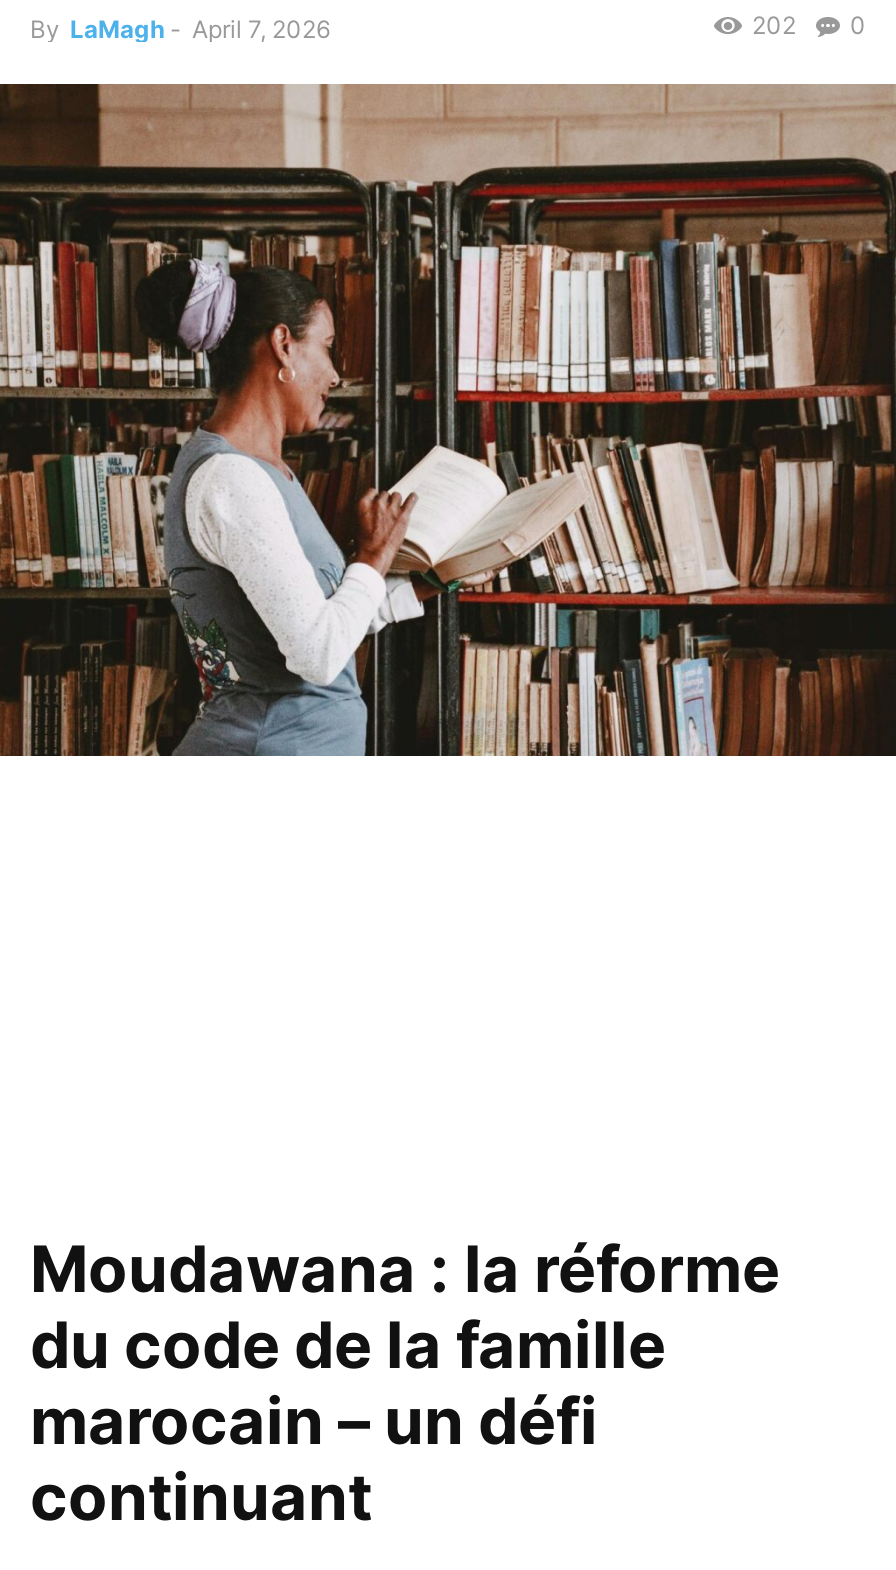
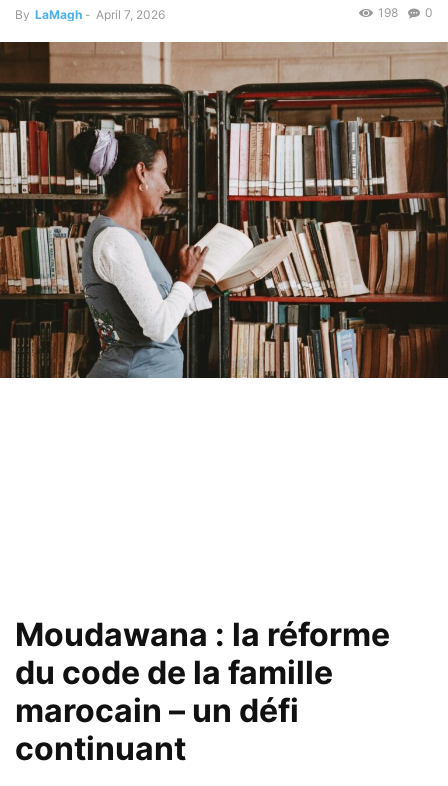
- 202 0
+ 198 0
